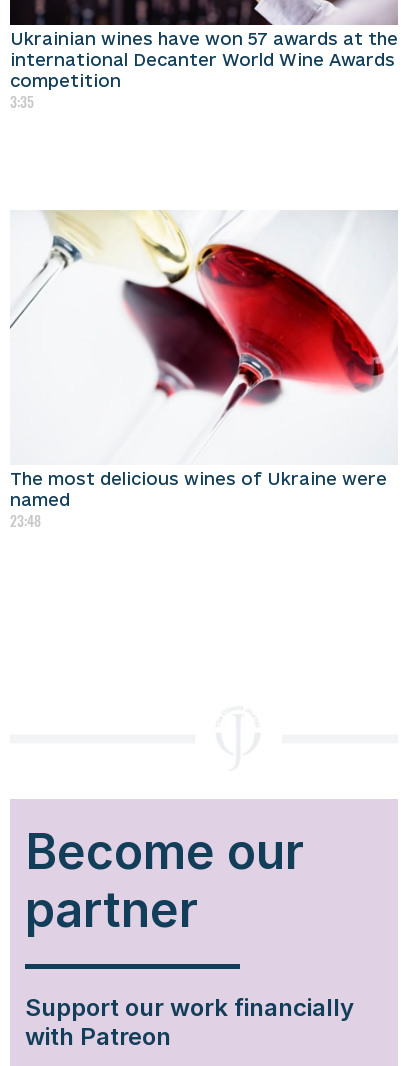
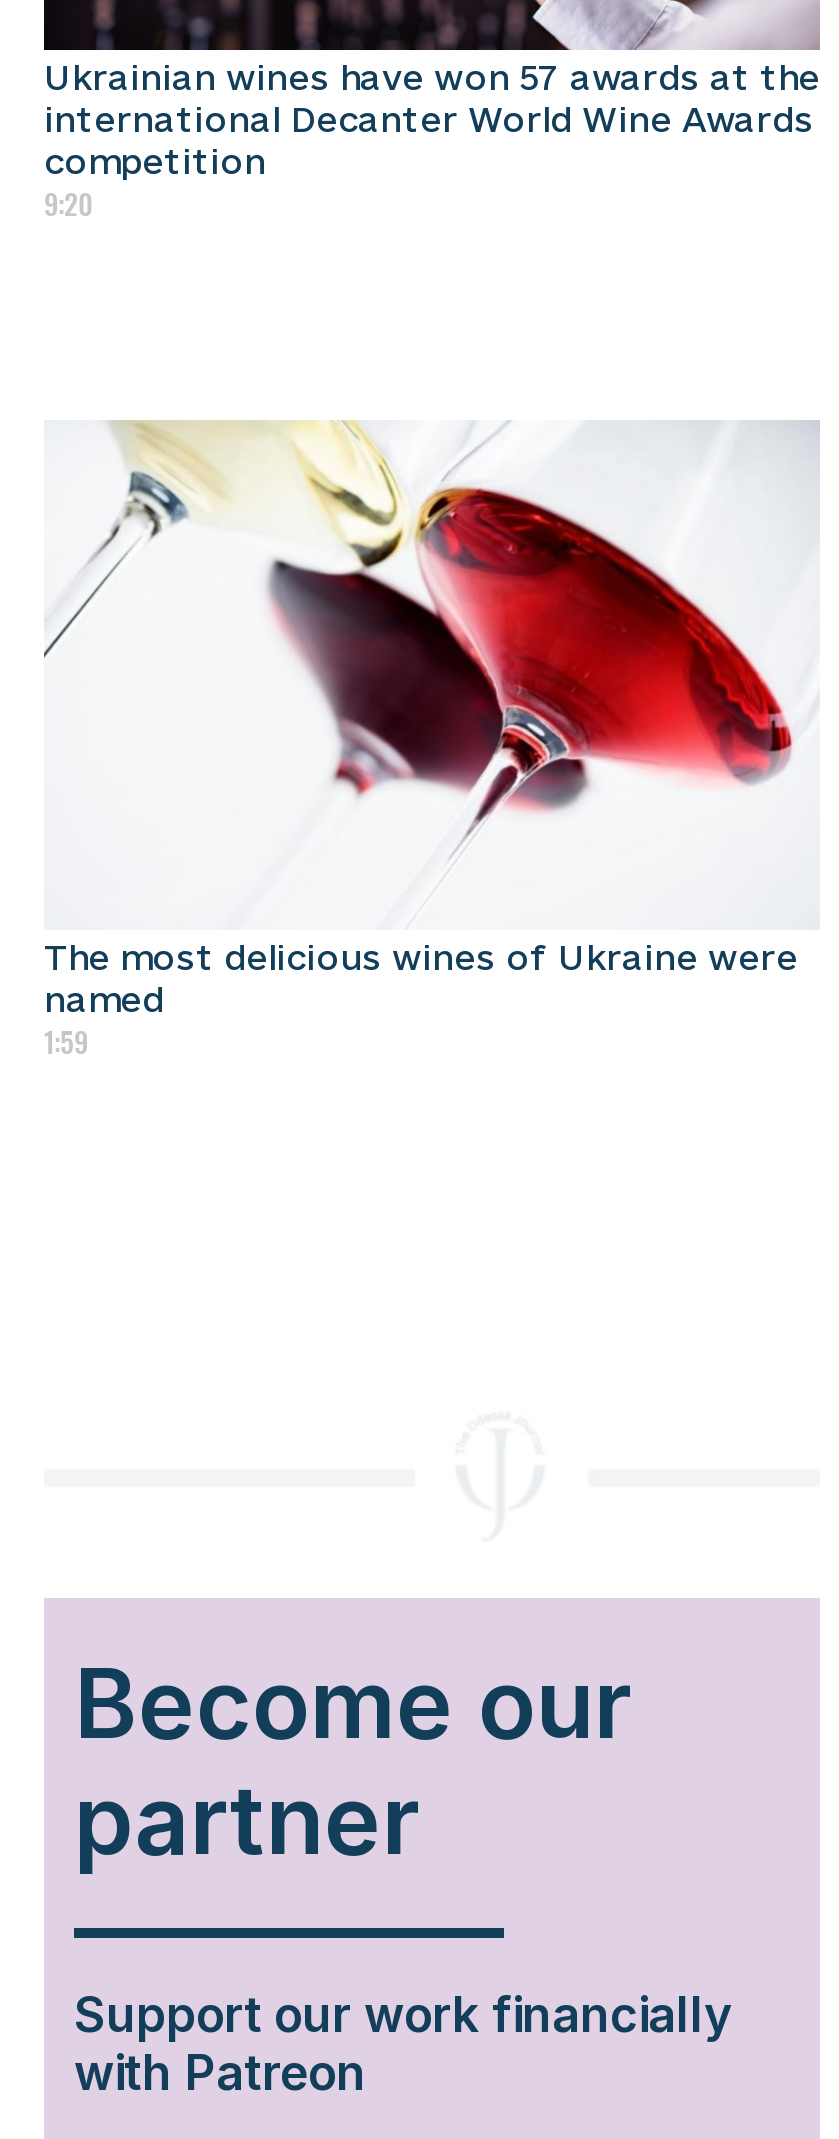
- 3:35
+ 9:20

- 23:48
+ 1:59
